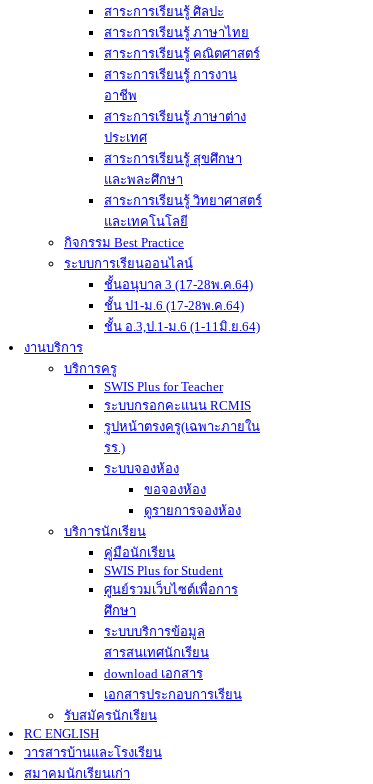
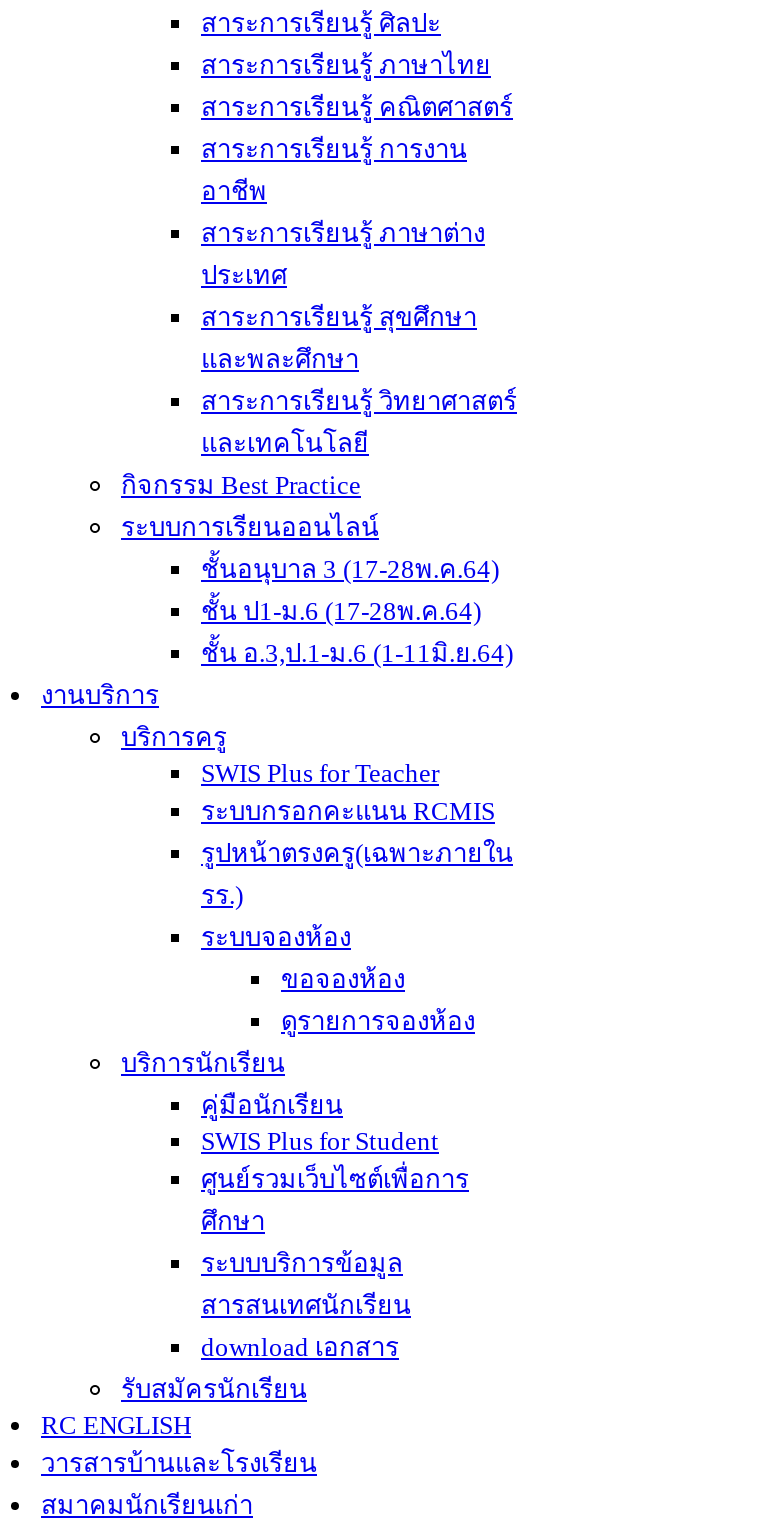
- เอกสารประกอบการเรียน
